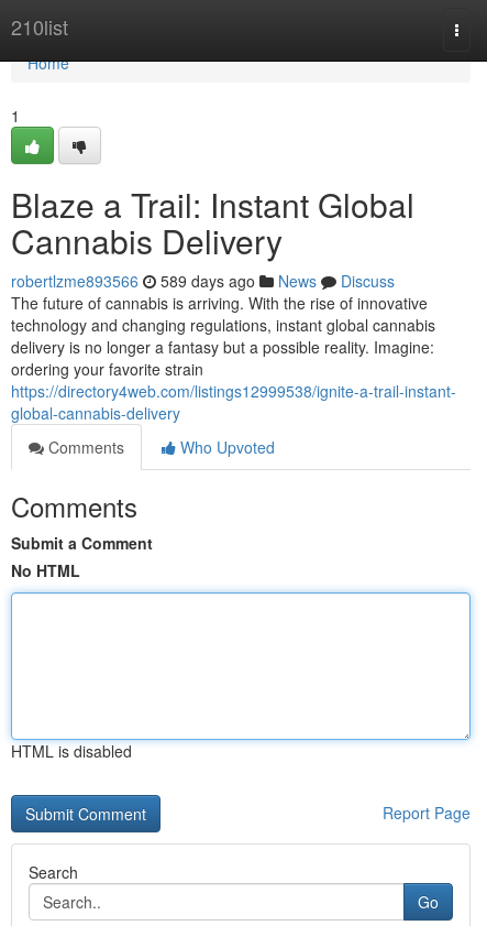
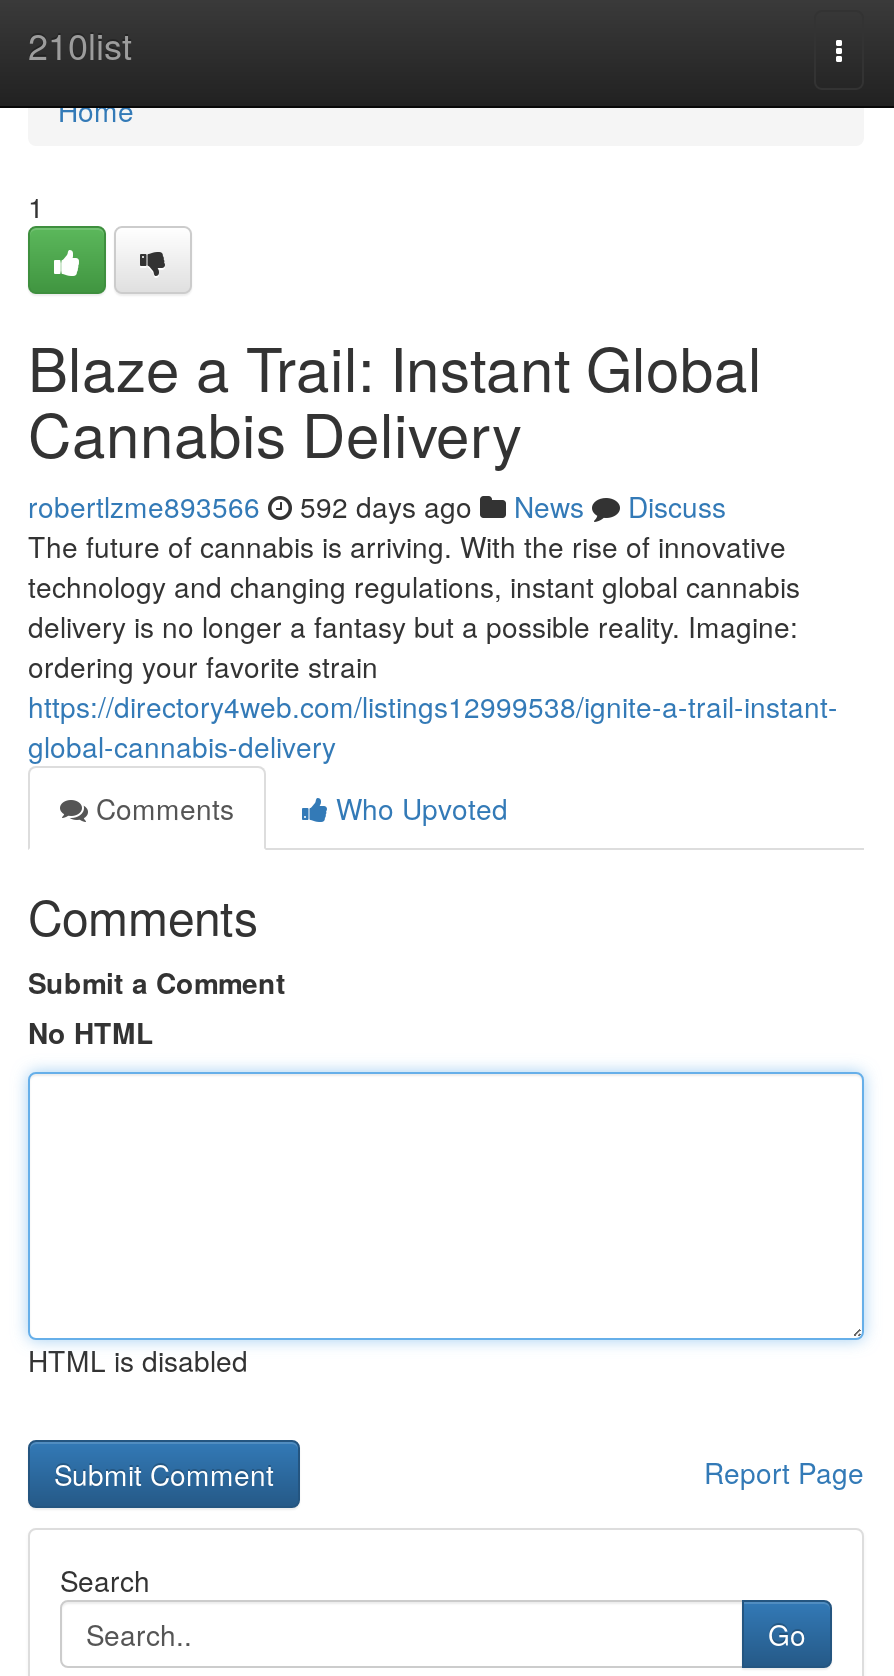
- robertlzme893566 589 days ago News Discuss
+ robertlzme893566 592 days ago News Discuss
